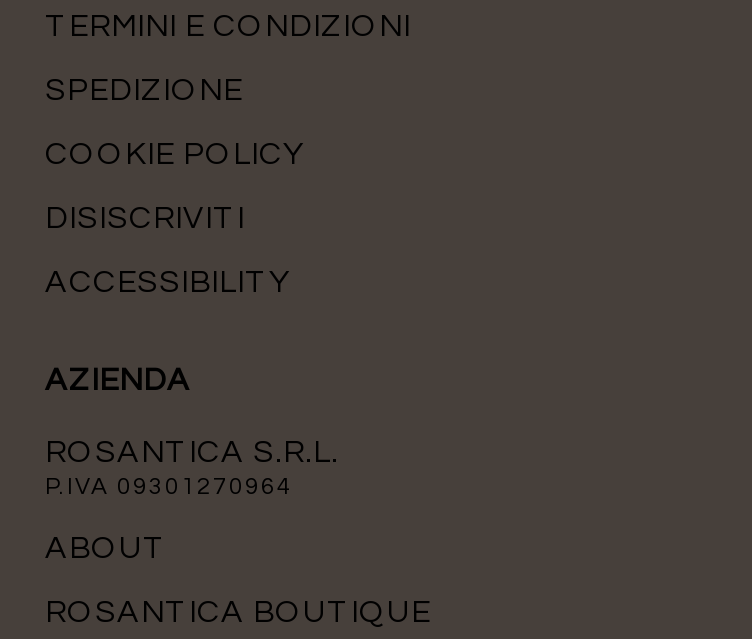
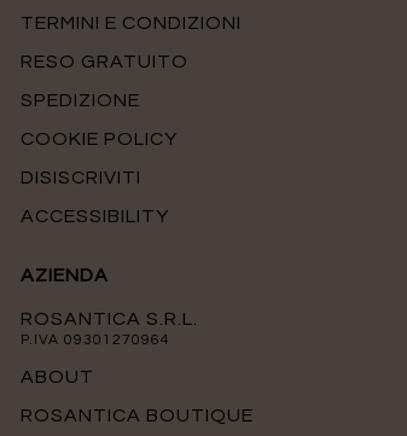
+ RESO GRATUITO
